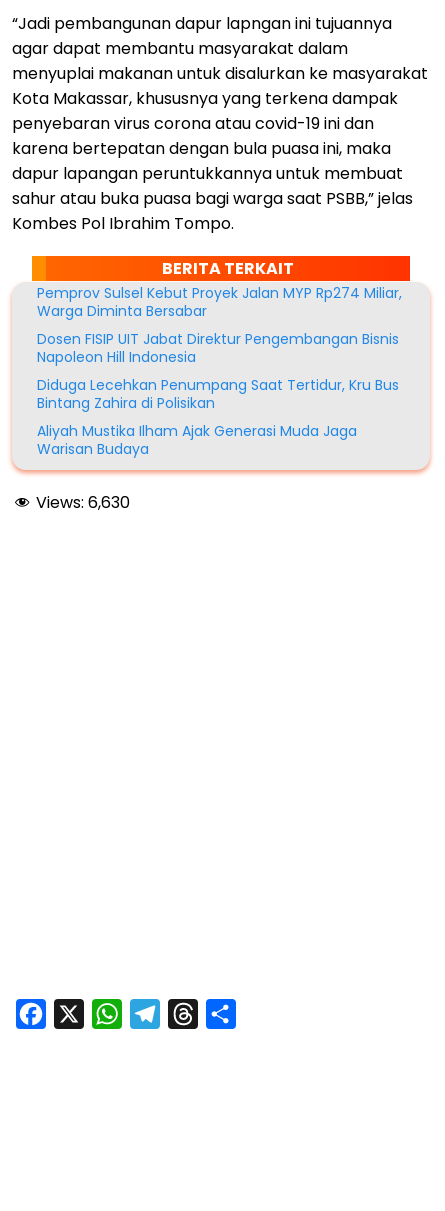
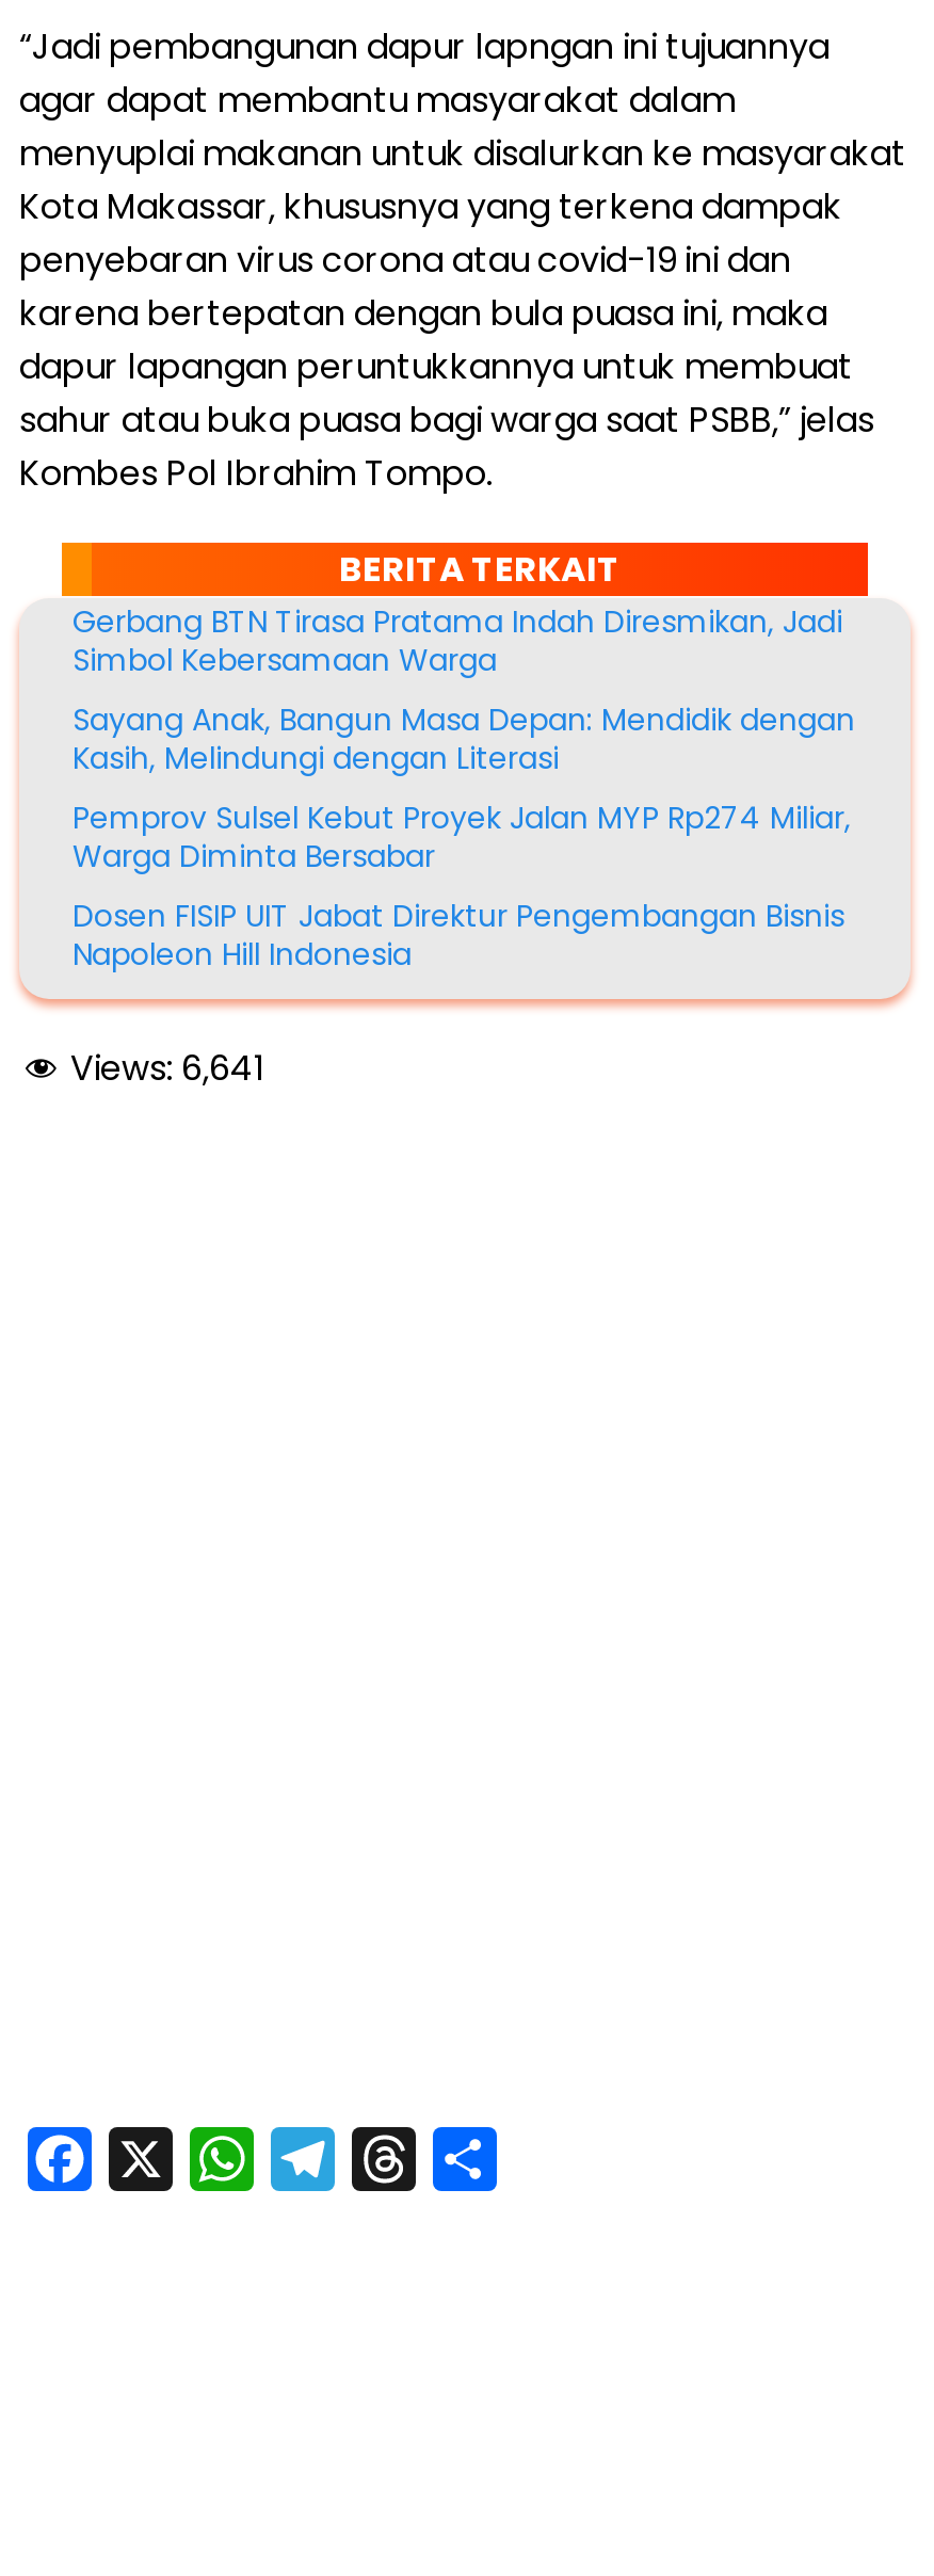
+ Gerbang BTN Tirasa Pratama Indah Diresmikan, Jadi
+ Simbol Kebersamaan Warga
+ Sayang Anak, Bangun Masa Depan: Mendidik dengan
+ Kasih, Melindungi dengan Literasi

moved down: Pemprov Sulsel Kebut Proyek Jalan MYP Rp274 Miliar, | Warga Diminta Bersabar | Dosen FISIP UIT Jabat Direktur Pengembangan Bisnis | Napoleon Hill Indonesia

- Diduga Lecehkan Penumpang Saat Tertidur, Kru Bus
- Bintang Zahira di Polisikan
- Aliyah Mustika Ilham Ajak Generasi Muda Jaga
- Warisan Budaya
- Views: 6,630
+ Views: 6,641
